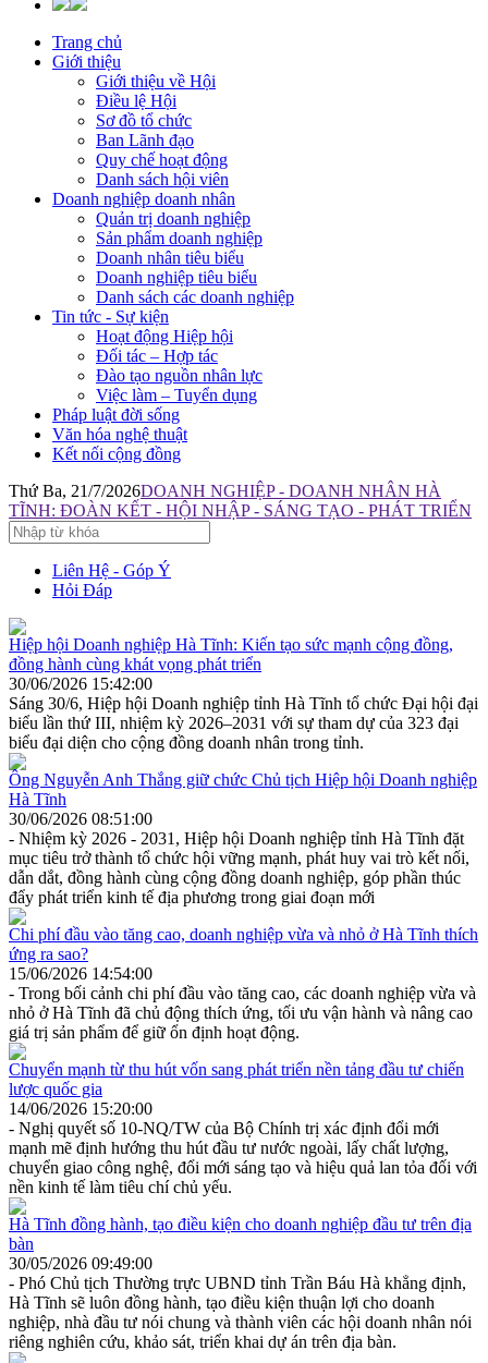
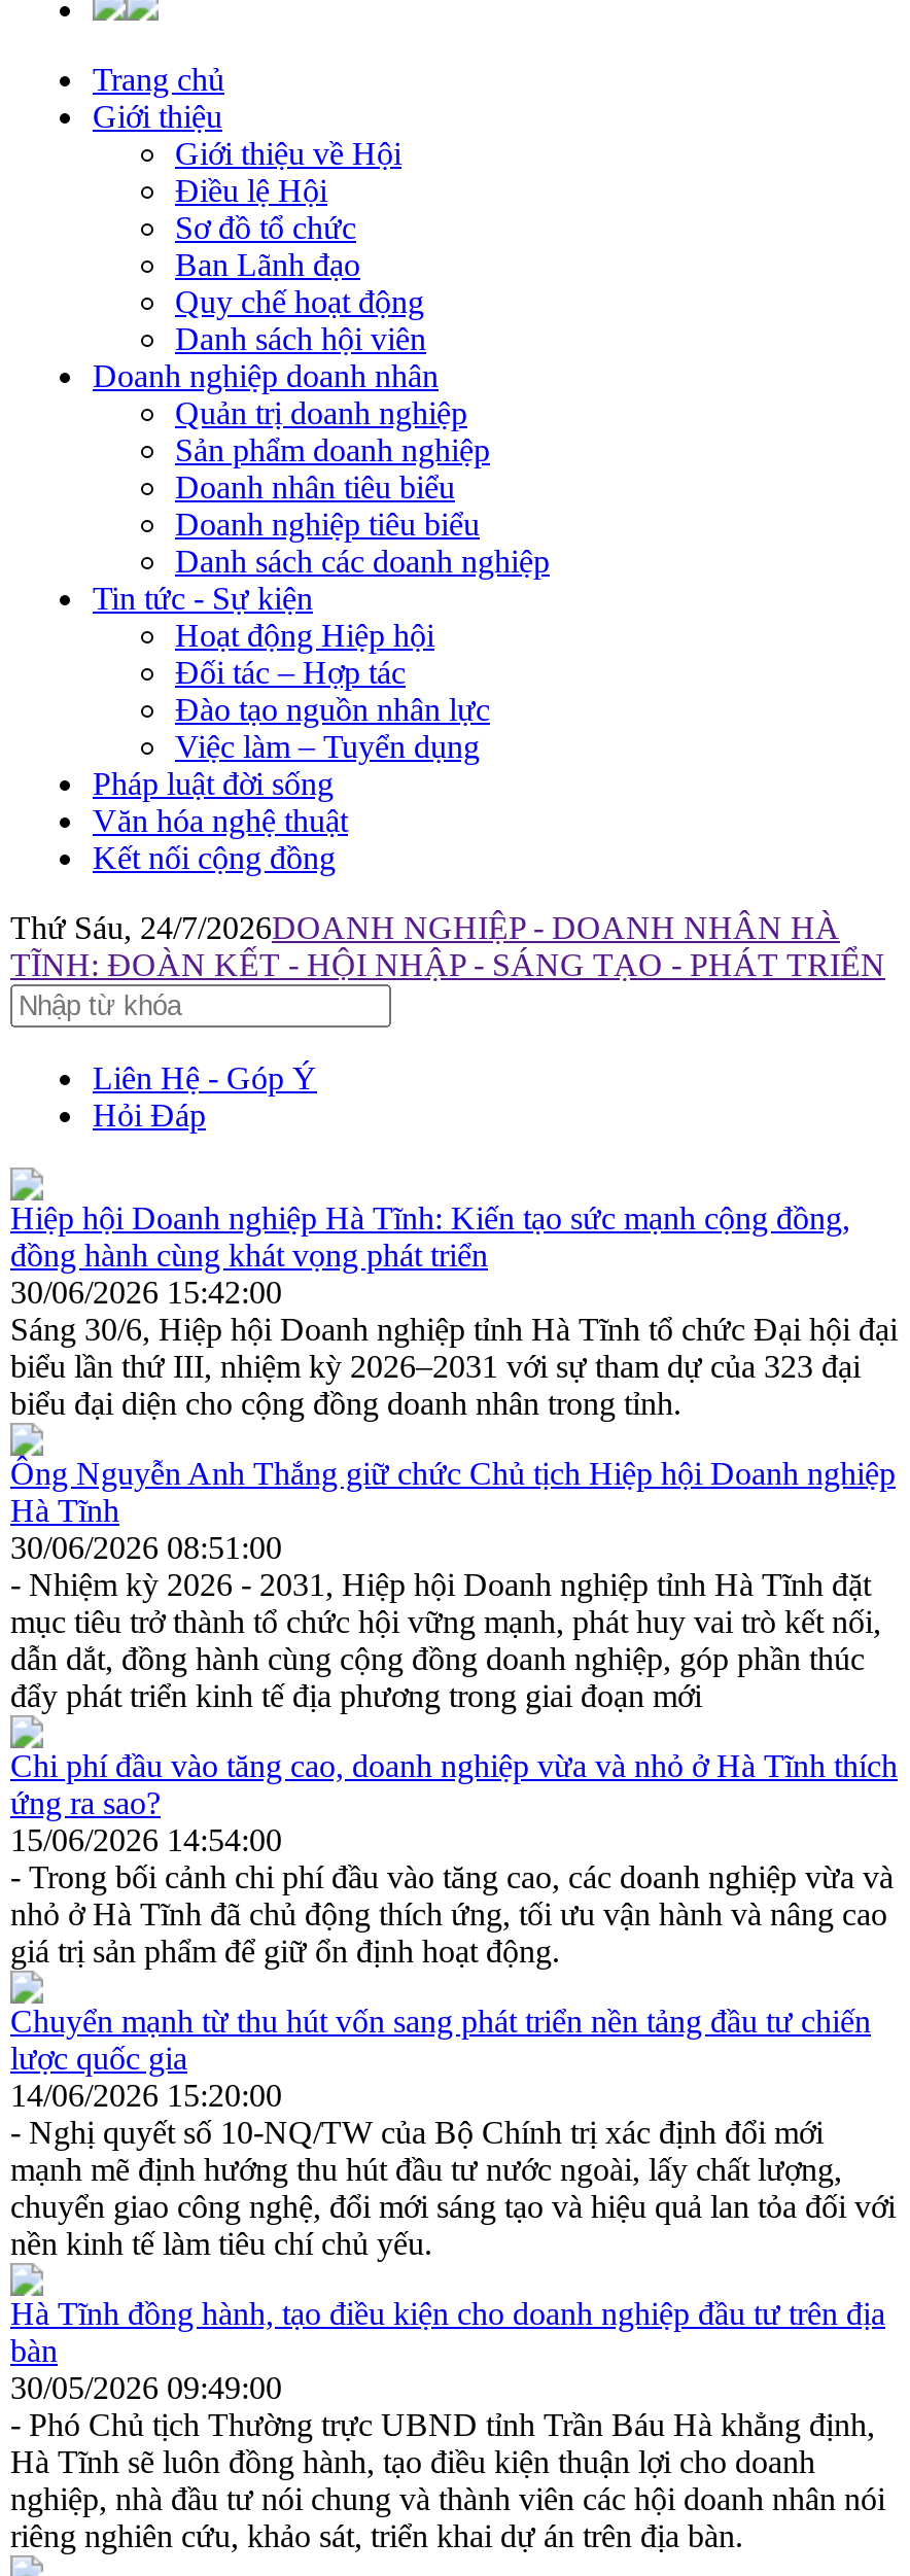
- Thứ Ba, 21/7/2026DOANH NGHIỆP - DOANH NHÂN HÀ
+ Thứ Sáu, 24/7/2026DOANH NGHIỆP - DOANH NHÂN HÀ
